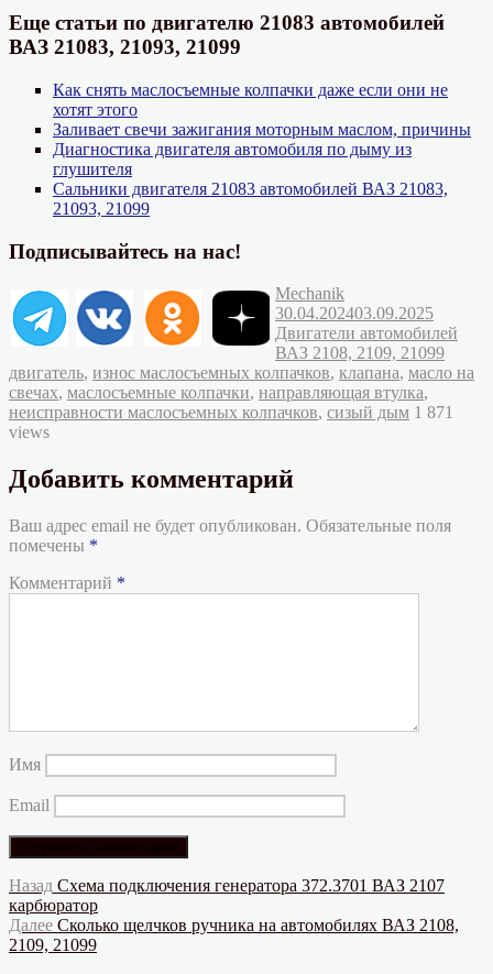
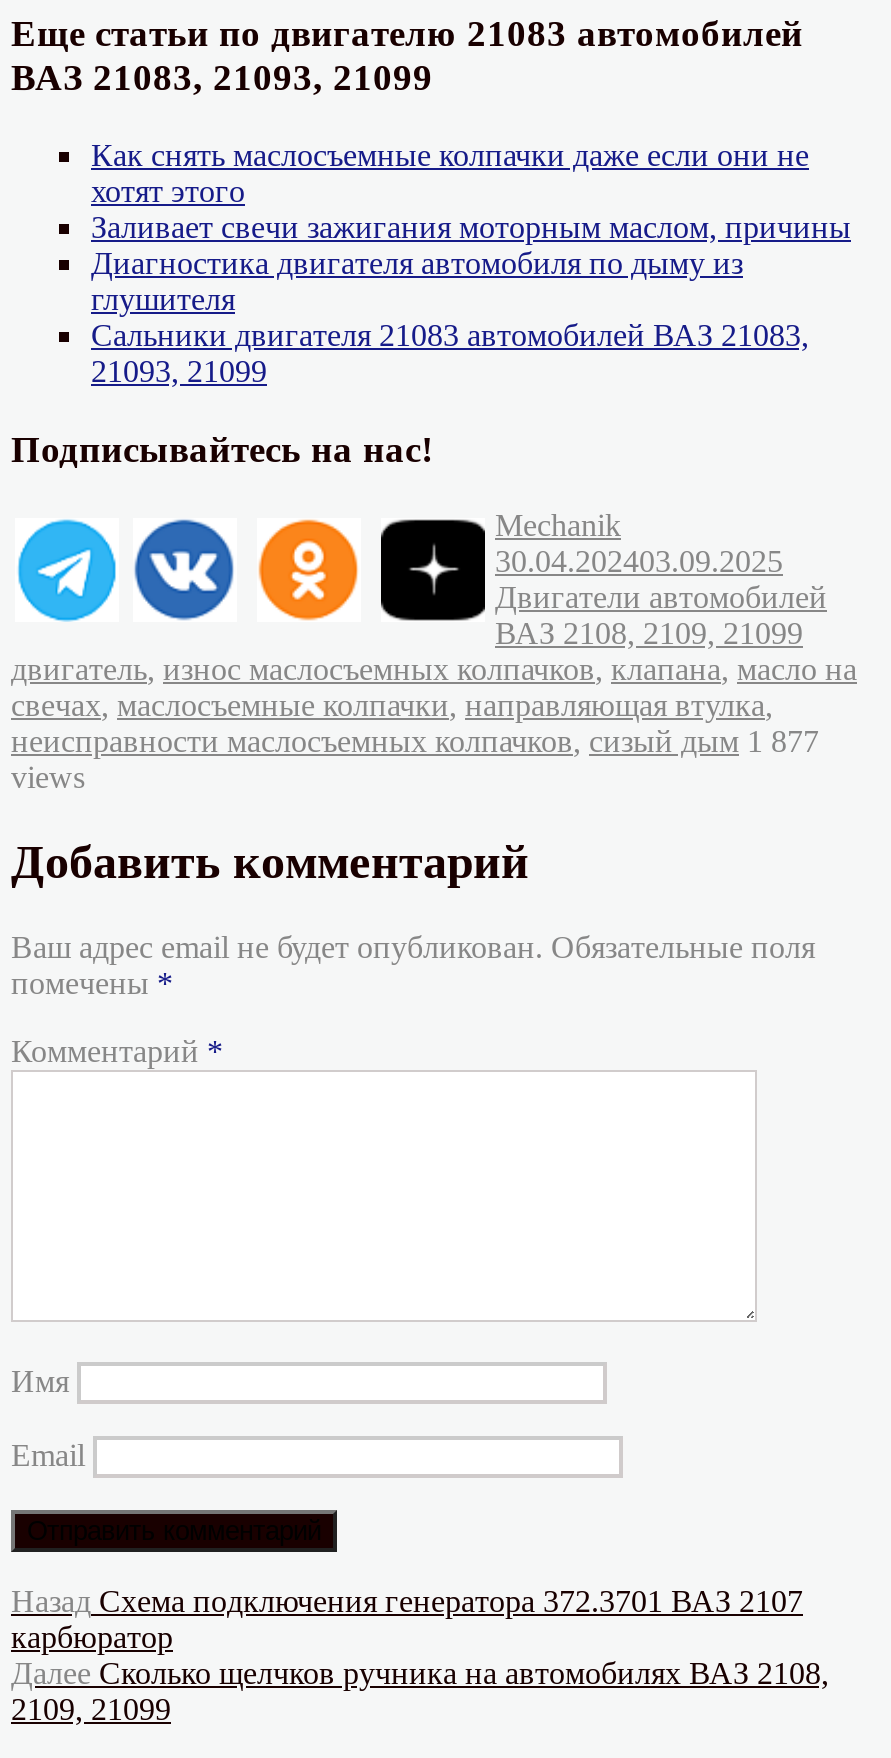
- неисправности маслосъемных колпачков, сизый дым 1 871
+ неисправности маслосъемных колпачков, сизый дым 1 877
